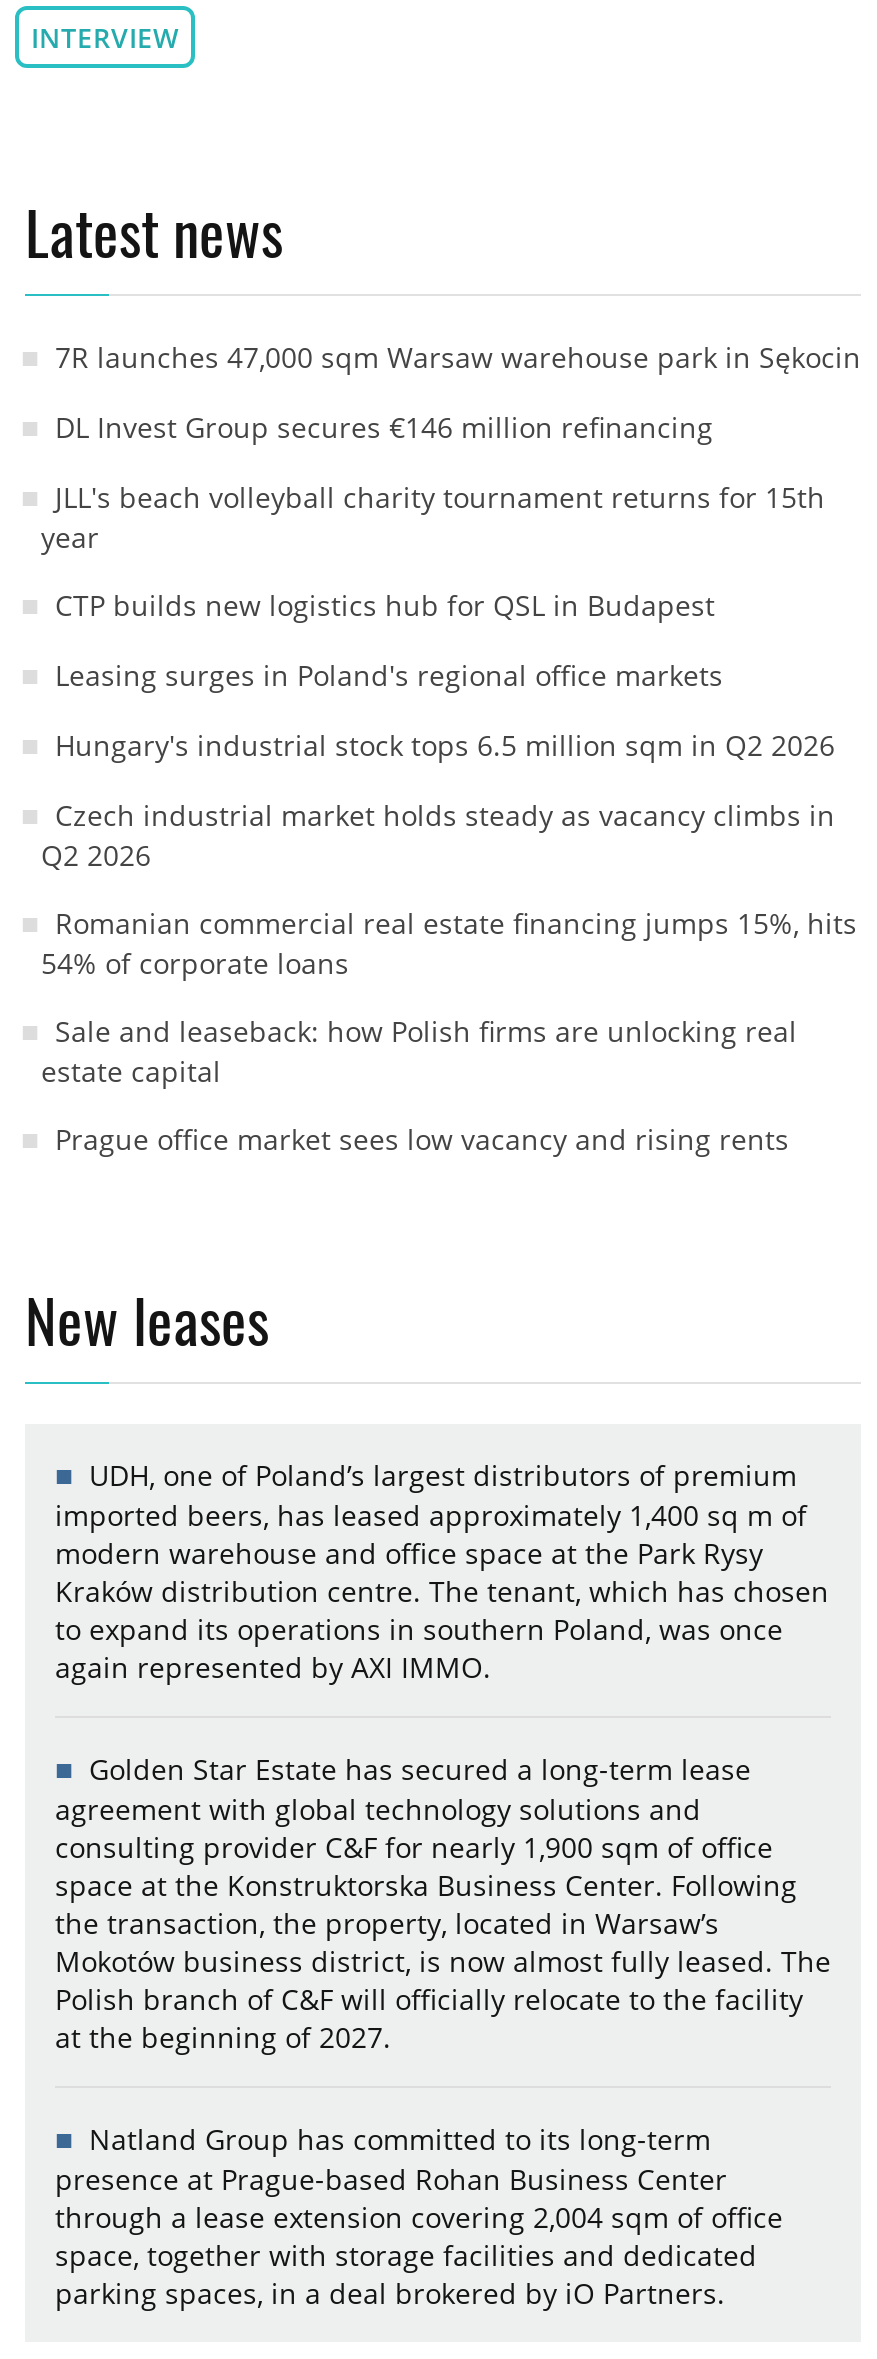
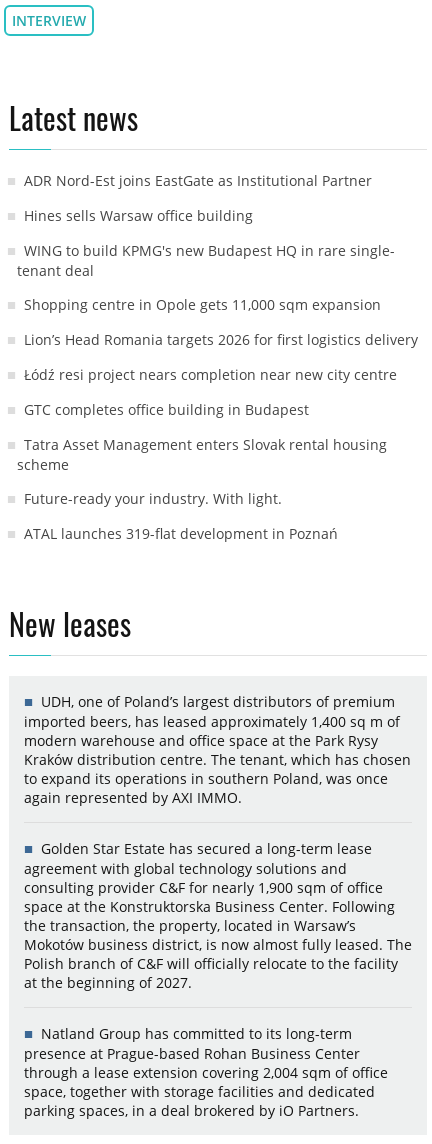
- 7R launches 47,000 sqm Warsaw warehouse park in Sękocin
+ ADR Nord-Est joins EastGate as Institutional Partner

- DL Invest Group secures €146 million refinancing
+ Hines sells Warsaw office building

- JLL's beach volleyball charity tournament returns for 15th
- year
+ WING to build KPMG's new Budapest HQ in rare single-
+ tenant deal

- CTP builds new logistics hub for QSL in Budapest
+ Shopping centre in Opole gets 11,000 sqm expansion

- Leasing surges in Poland's regional office markets
+ Lion’s Head Romania targets 2026 for first logistics delivery

- Hungary's industrial stock tops 6.5 million sqm in Q2 2026
+ Łódź resi project nears completion near new city centre

- Czech industrial market holds steady as vacancy climbs in
- Q2 2026
+ GTC completes office building in Budapest

- Romanian commercial real estate financing jumps 15%, hits
- 54% of corporate loans
+ Tatra Asset Management enters Slovak rental housing
+ scheme

- Sale and leaseback: how Polish firms are unlocking real
- estate capital
+ Future-ready your industry. With light.

- Prague office market sees low vacancy and rising rents
+ ATAL launches 319-flat development in Poznań
